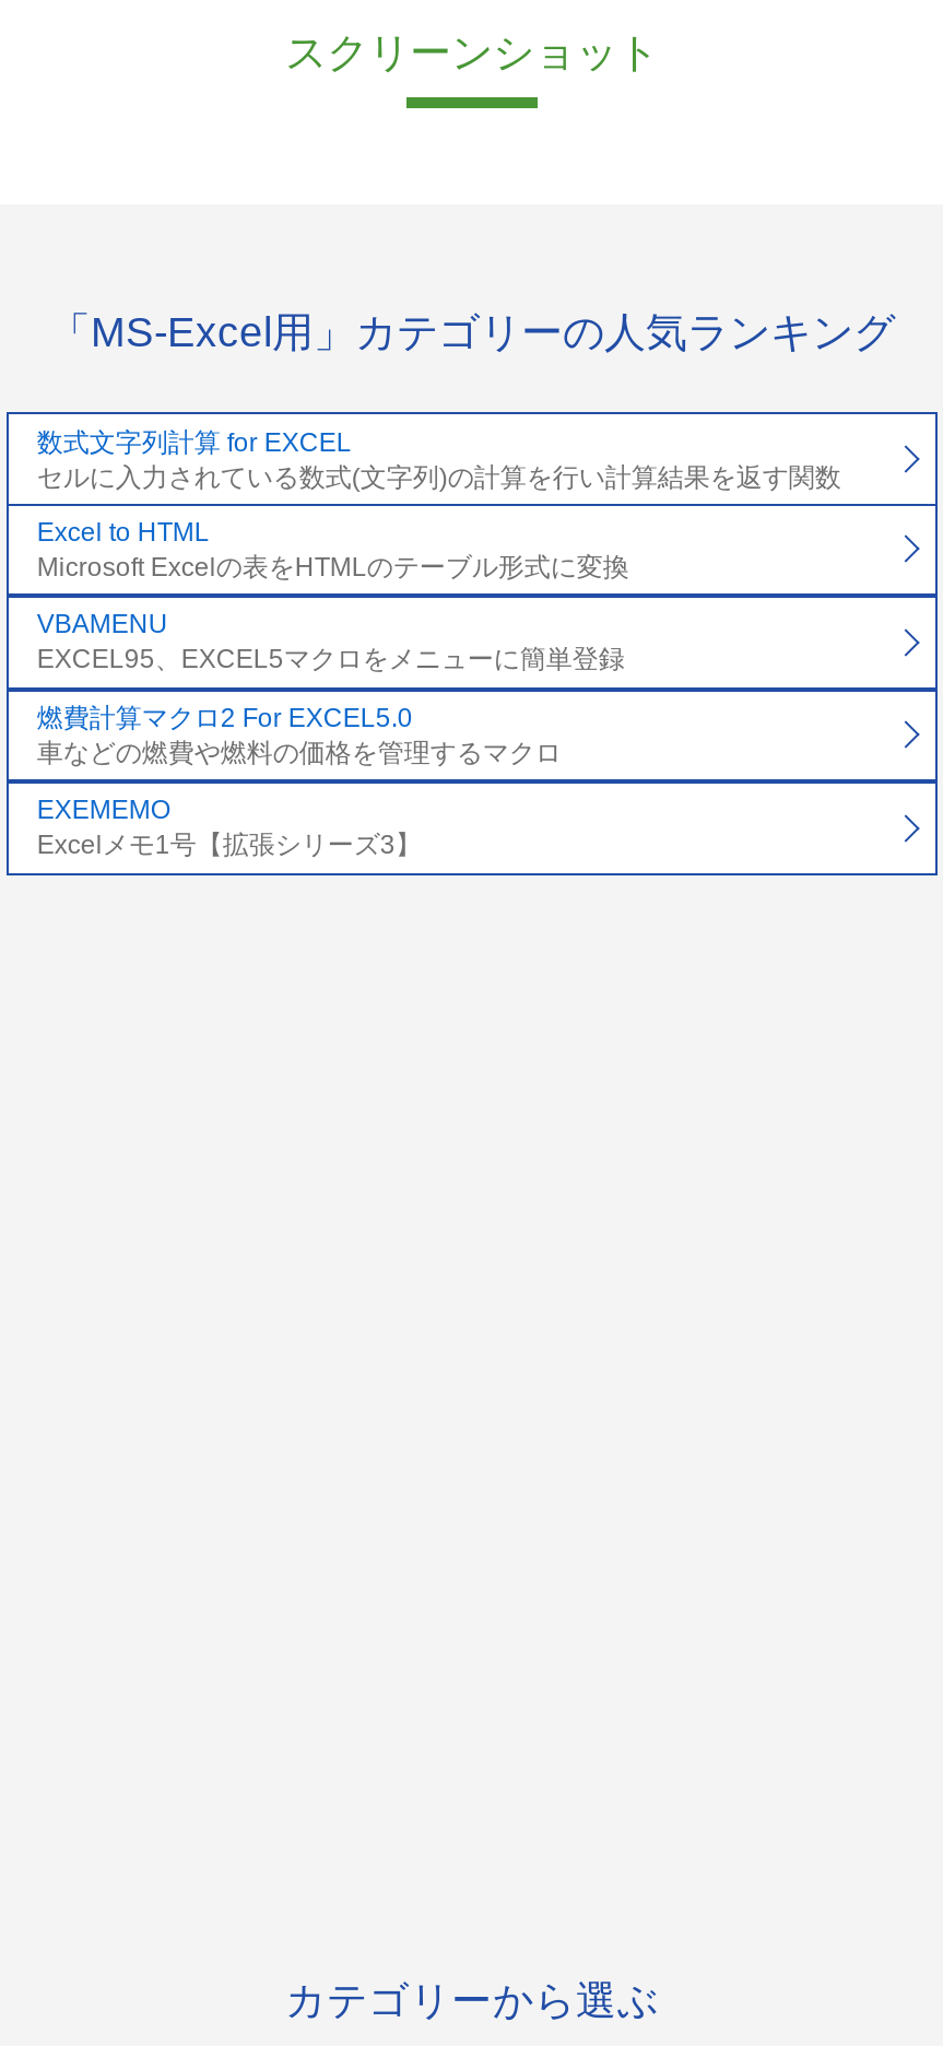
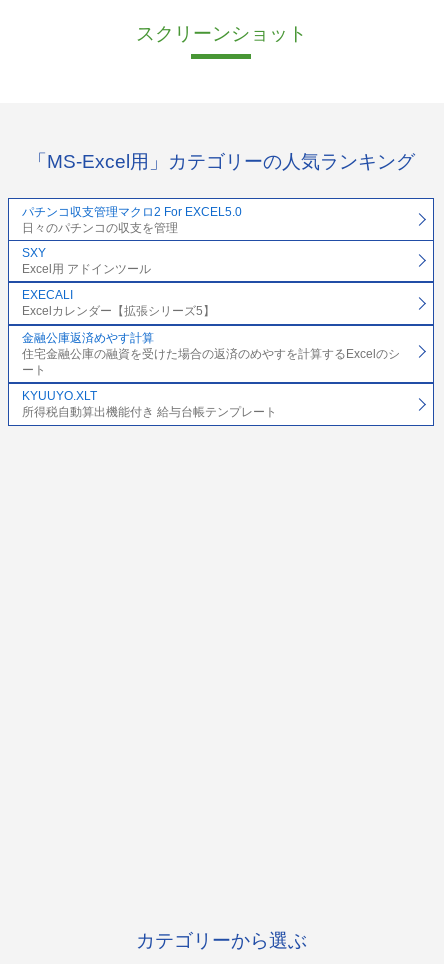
- 数式文字列計算 for EXCEL
- セルに入力されている数式(文字列)の計算を行い計算結果を返す関数
+ パチンコ収支管理マクロ2 For EXCEL5.0
+ 日々のパチンコの収支を管理

- Excel to HTML
- Microsoft Excelの表をHTMLのテーブル形式に変換
+ SXY
+ Excel用 アドインツール

- VBAMENU
- EXCEL95、EXCEL5マクロをメニューに簡単登録
+ EXECALI
+ Excelカレンダー【拡張シリーズ5】

- 燃費計算マクロ2 For EXCEL5.0
- 車などの燃費や燃料の価格を管理するマクロ
+ 金融公庫返済めやす計算
+ 住宅金融公庫の融資を受けた場合の返済のめやすを計算するExcelのシ
+ ート

- EXEMEMO
- Excelメモ1号【拡張シリーズ3】
+ KYUUYO.XLT
+ 所得税自動算出機能付き 給与台帳テンプレート
